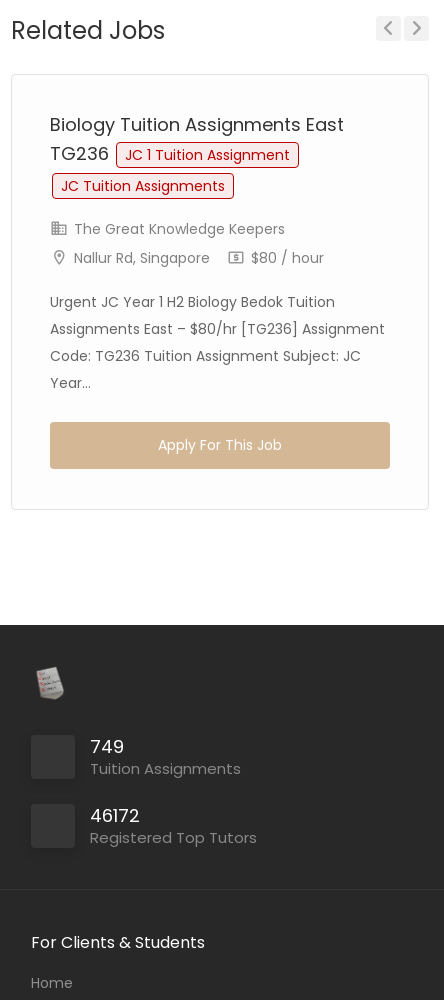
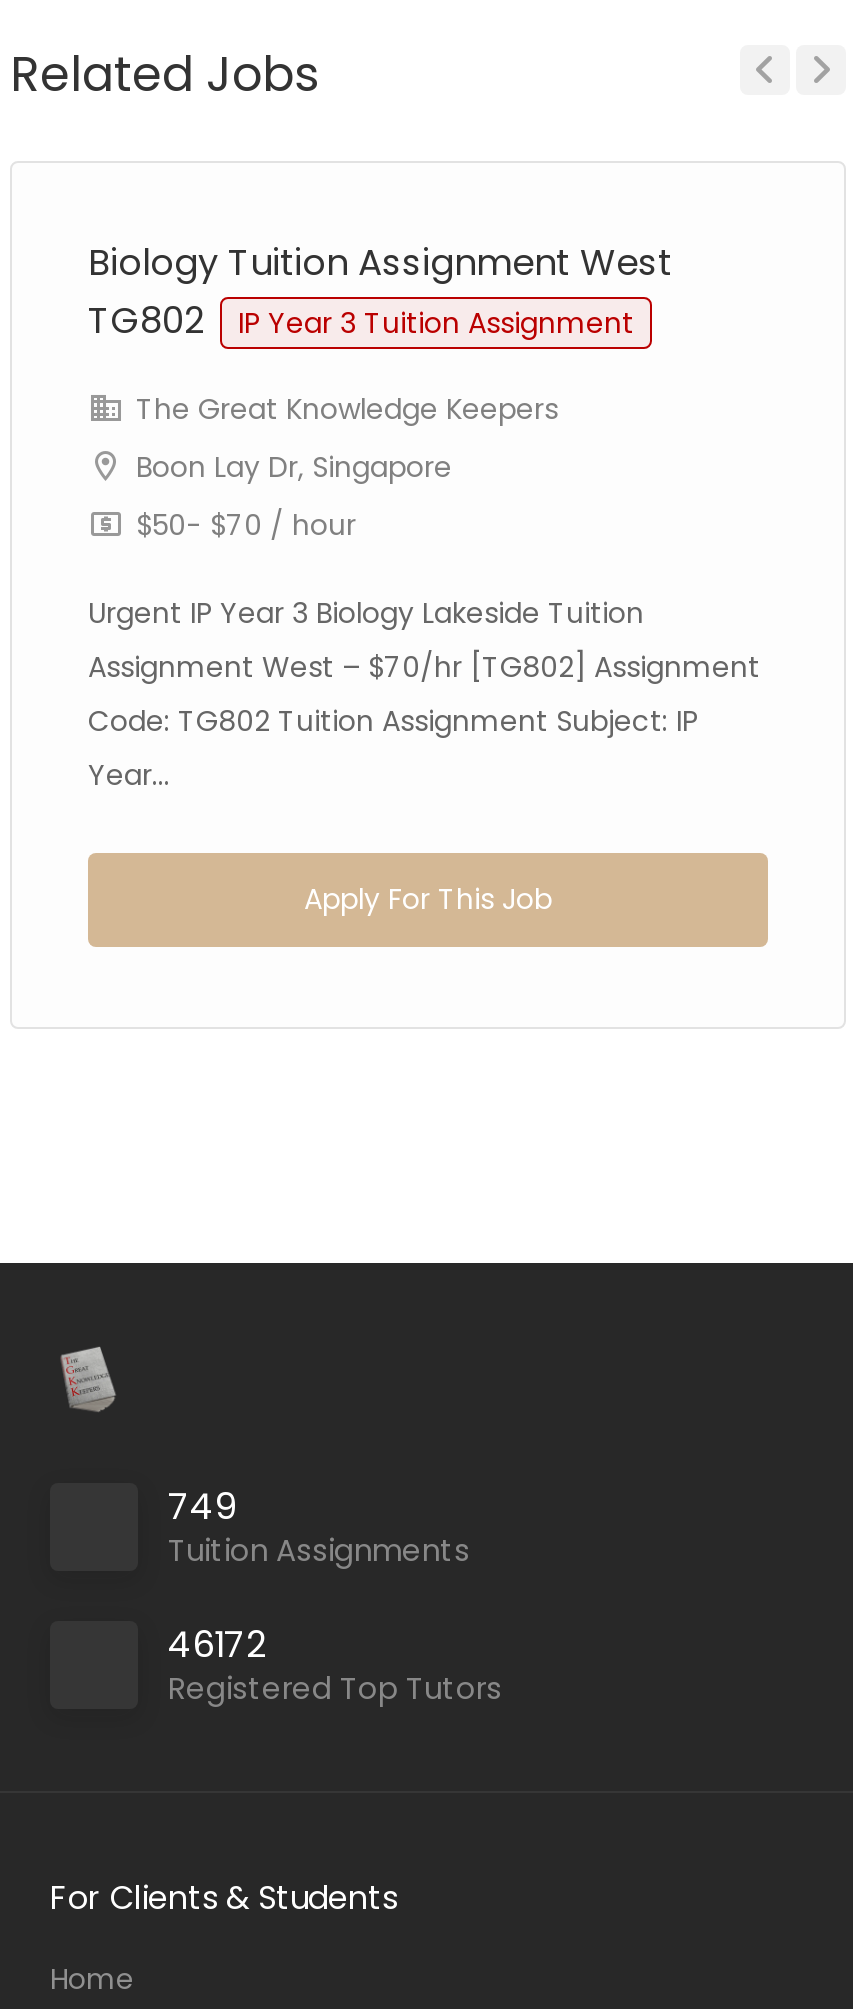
- Biology Tuition Assignments East
- TG236 JC 1 Tuition Assignment
- JC Tuition Assignments
+ Biology Tuition Assignment West
+ TG802 IP Year 3 Tuition Assignment

moved up: The Great Knowledge Keepers

- Nallur Rd, Singapore
- $80 / hour
+ Boon Lay Dr, Singapore
+ $50- $70 / hour

- Urgent JC Year 1 H2 Biology Bedok Tuition
- Assignments East – $80/hr [TG236] Assignment
- Code: TG236 Tuition Assignment Subject: JC
+ Urgent IP Year 3 Biology Lakeside Tuition
+ Assignment West – $70/hr [TG802] Assignment
+ Code: TG802 Tuition Assignment Subject: IP
